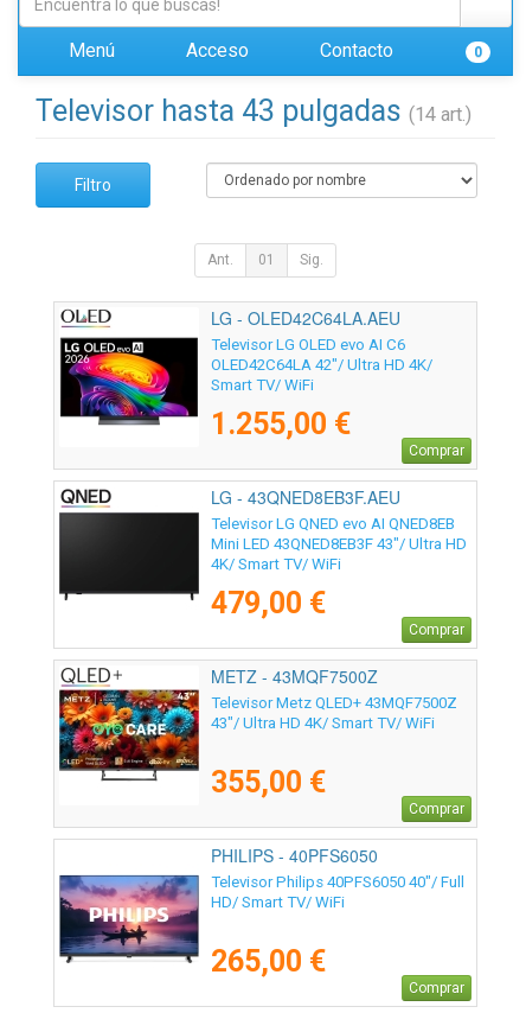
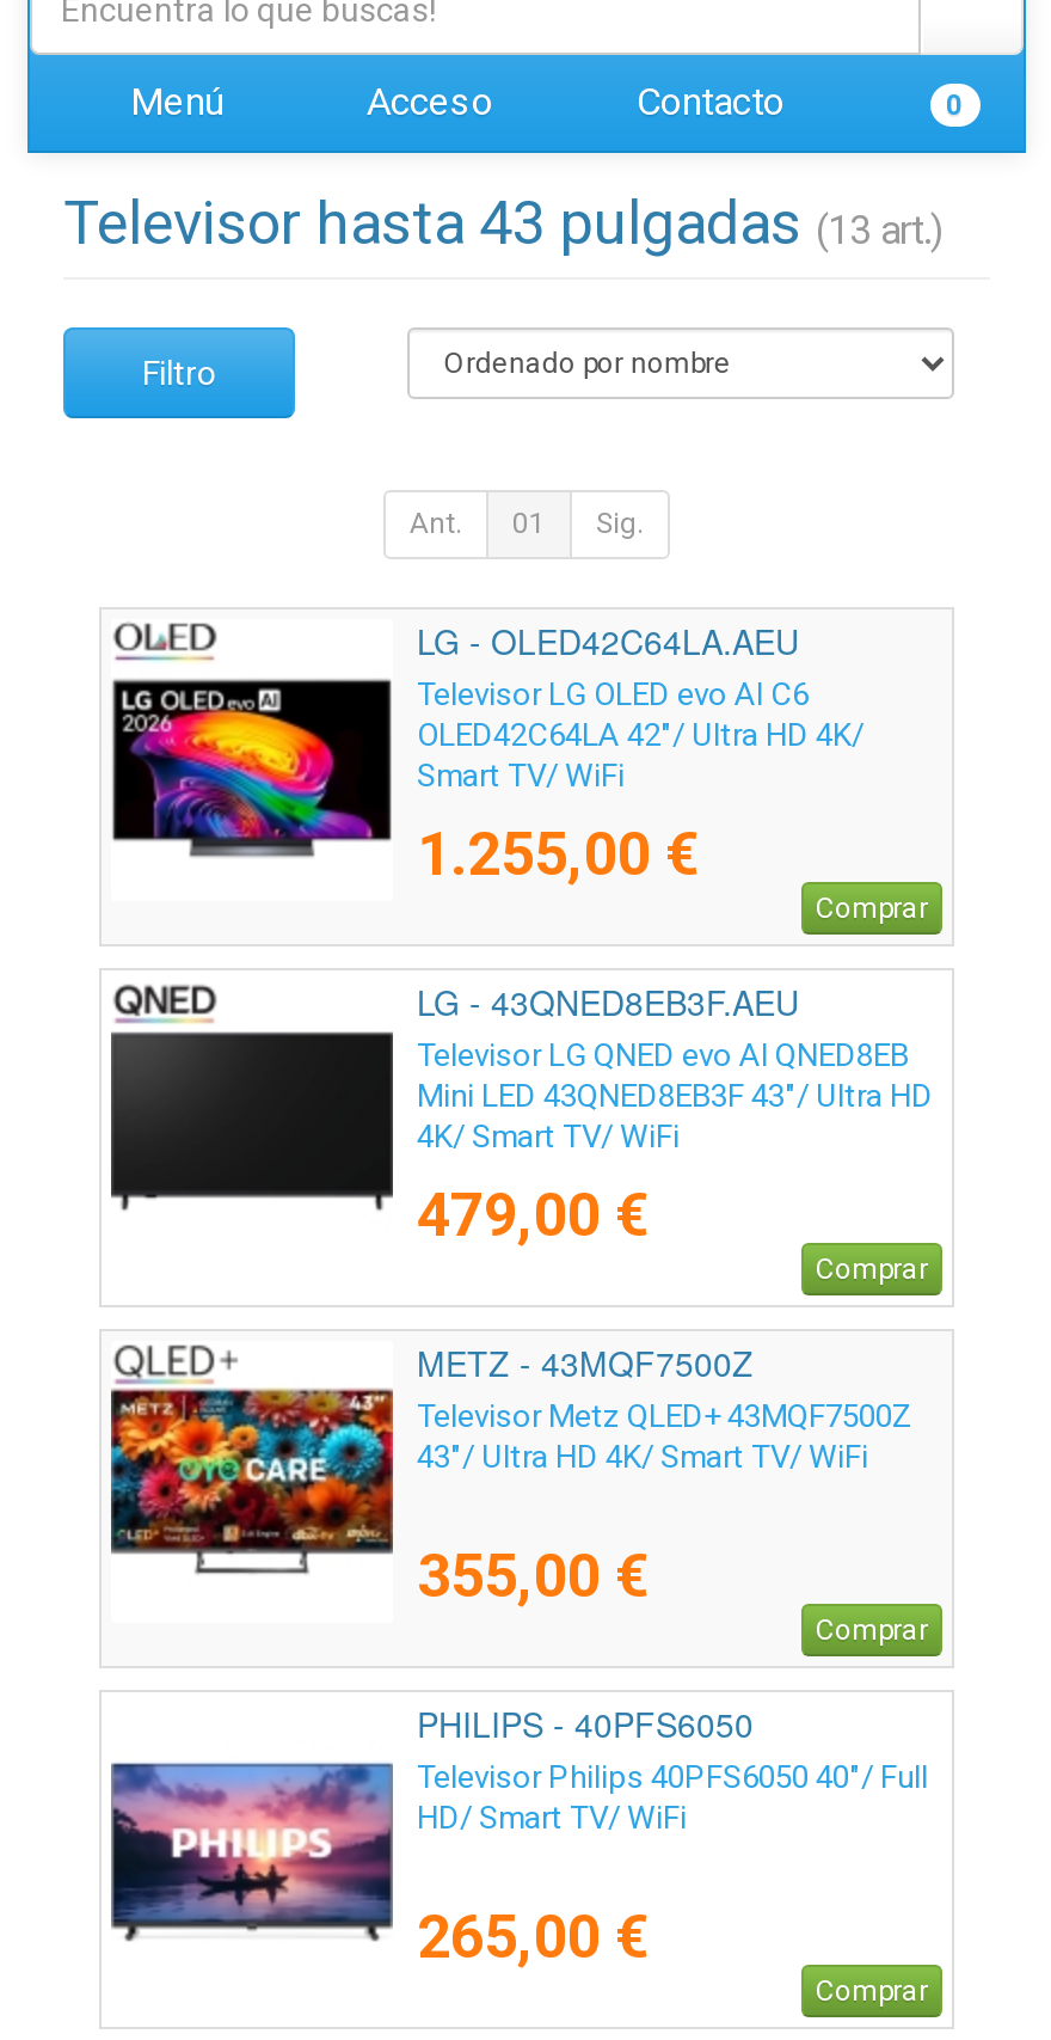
- Televisor hasta 43 pulgadas (14 art.)
+ Televisor hasta 43 pulgadas (13 art.)
